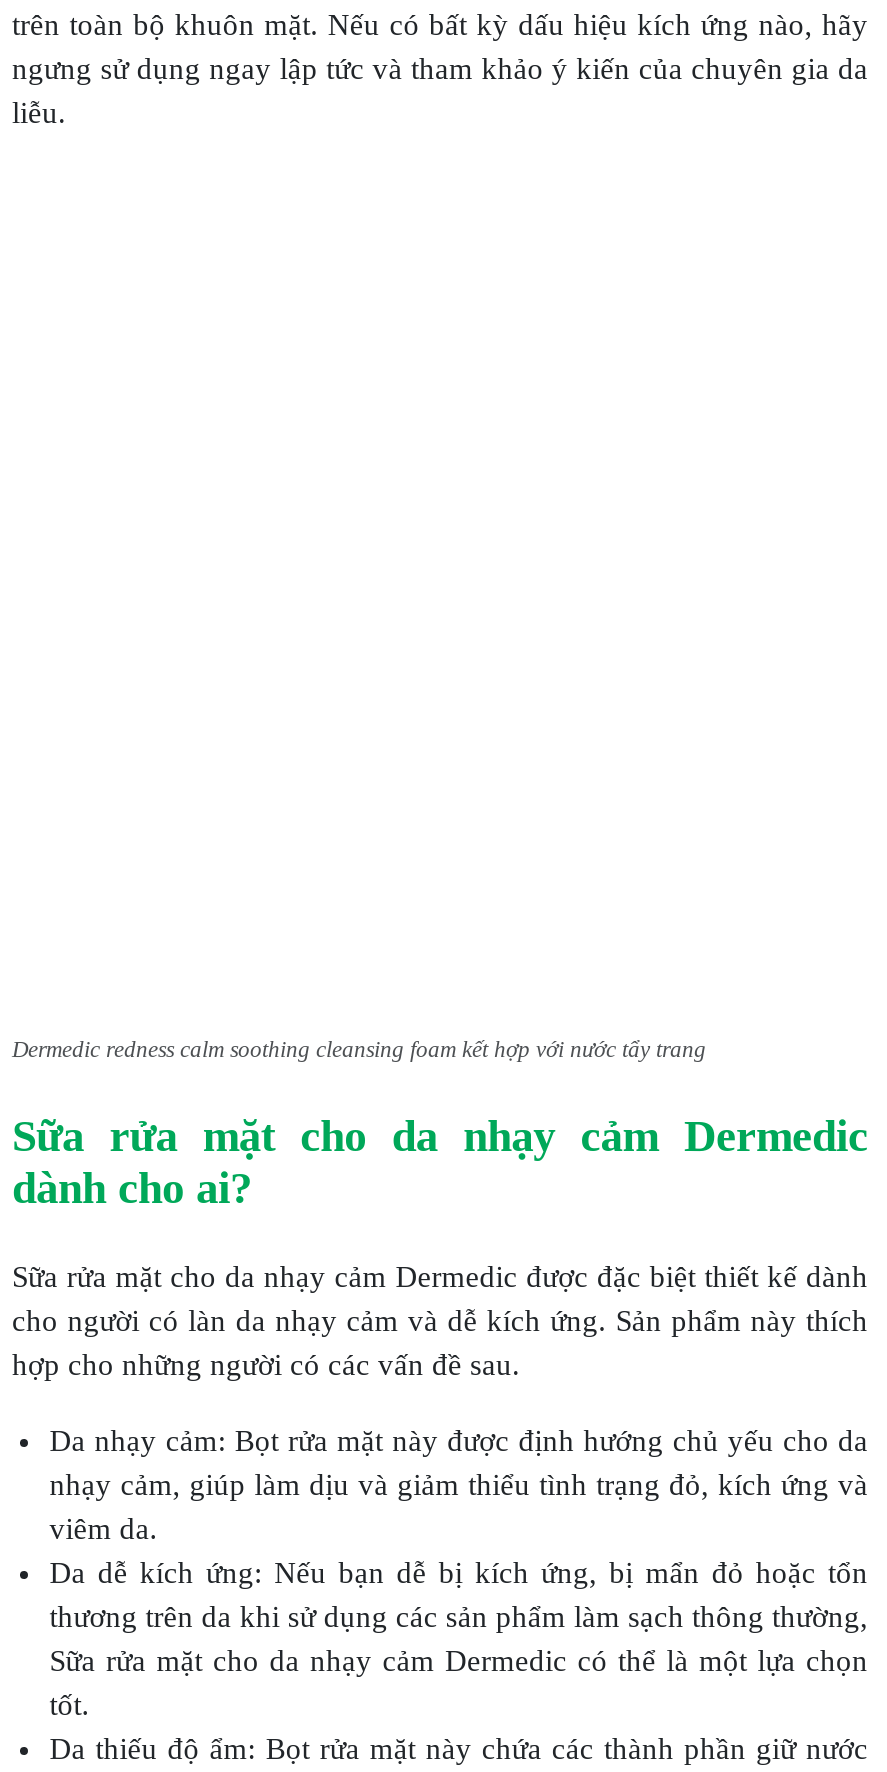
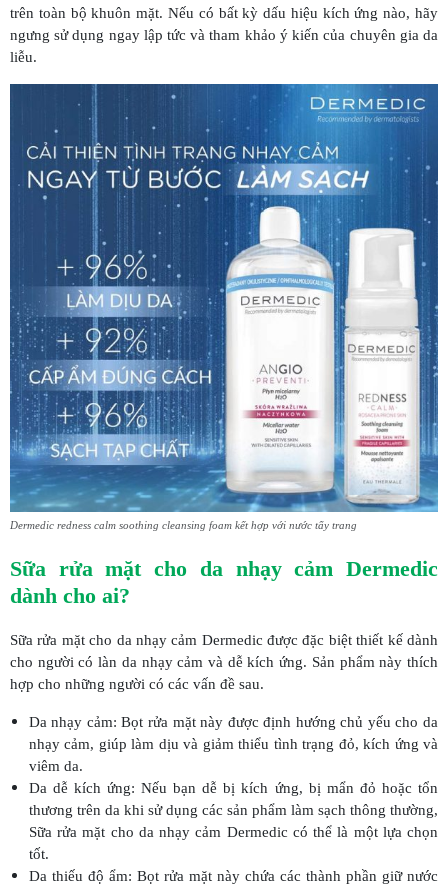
+ [image]
